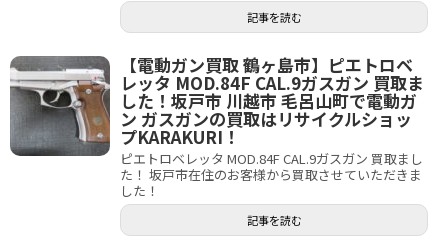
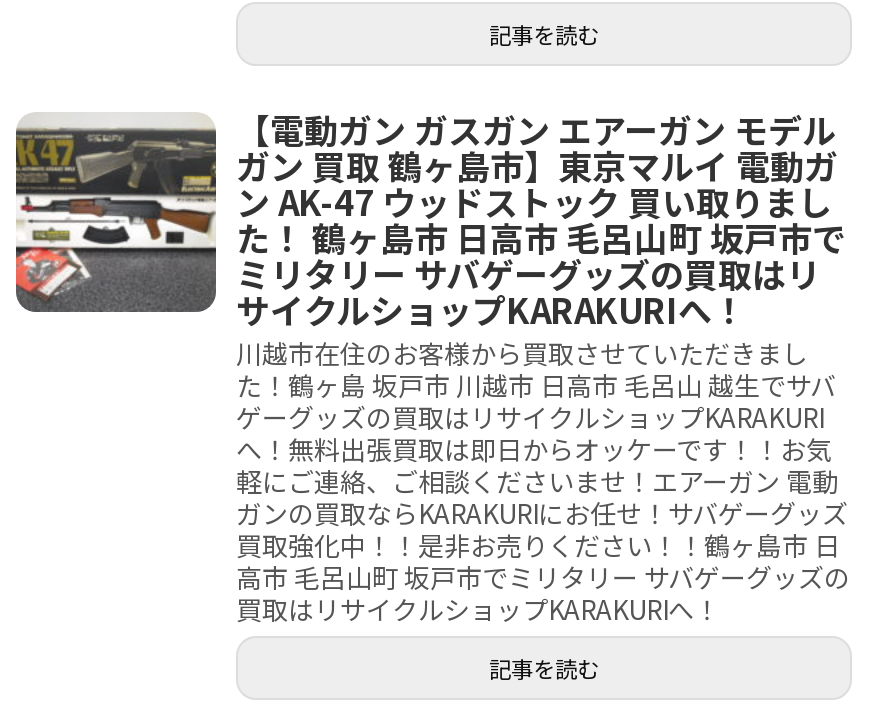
- [image]
- 【電動ガン買取 鶴ヶ島市】ピエトロベ
- レッタ MOD.84F CAL.9ガスガン 買取ま
- した！坂戸市 川越市 毛呂山町で電動ガ
- ン ガスガンの買取はリサイクルショッ
- プKARAKURI！
- ピエトロベレッタ MOD.84F CAL.9ガスガン 買取まし
- た！ 坂戸市在住のお客様から買取させていただきま
- した！
+ [image]
+ 【電動ガン ガスガン エアーガン モデル
+ ガン 買取 鶴ヶ島市】東京マルイ 電動ガ
+ ン AK-47 ウッドストック 買い取りまし
+ た！ 鶴ヶ島市 日高市 毛呂山町 坂戸市で
+ ミリタリー サバゲーグッズの買取はリ
+ サイクルショップKARAKURIへ！
+ 川越市在住のお客様から買取させていただきまし
+ た！鶴ヶ島 坂戸市 川越市 日高市 毛呂山 越生でサバ
+ ゲーグッズの買取はリサイクルショップKARAKURI
+ へ！無料出張買取は即日からオッケーです！！お気
+ 軽にご連絡、ご相談くださいませ！エアーガン 電動
+ ガンの買取ならKARAKURIにお任せ！サバゲーグッズ
+ 買取強化中！！是非お売りください！！鶴ヶ島市 日
+ 高市 毛呂山町 坂戸市でミリタリー サバゲーグッズの
+ 買取はリサイクルショップKARAKURIへ！
